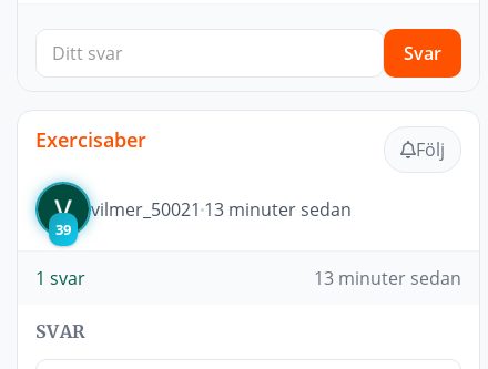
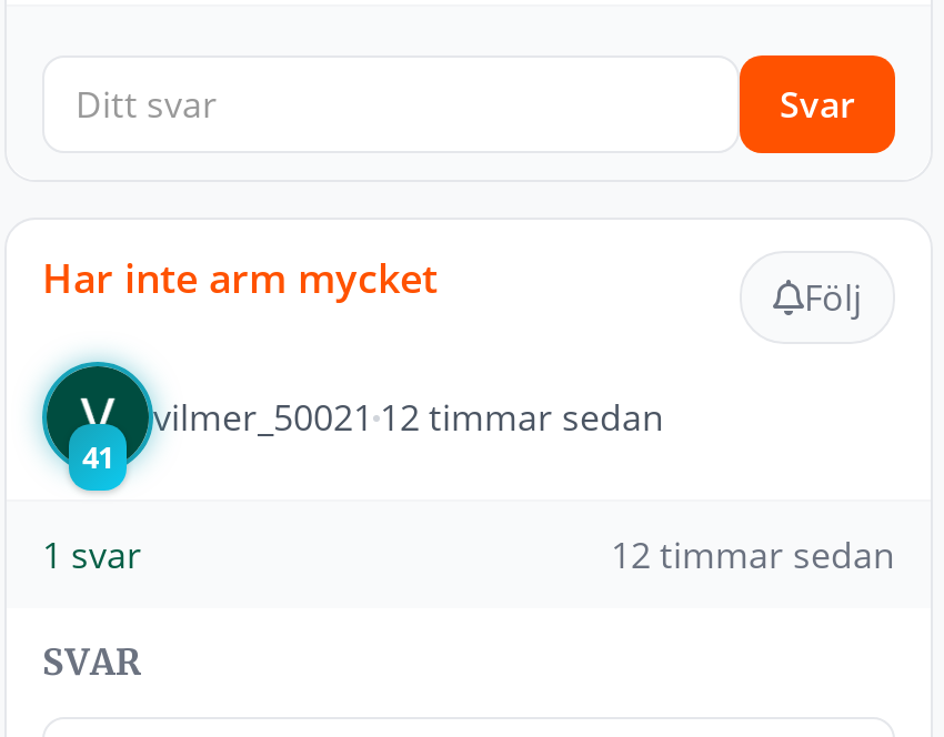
- Exercisaber
+ Har inte arm mycket

- vilmer_50021 13 minuter sedan
+ vilmer_50021 12 timmar sedan

- 39
+ 41

- 13 minuter sedan
+ 12 timmar sedan
